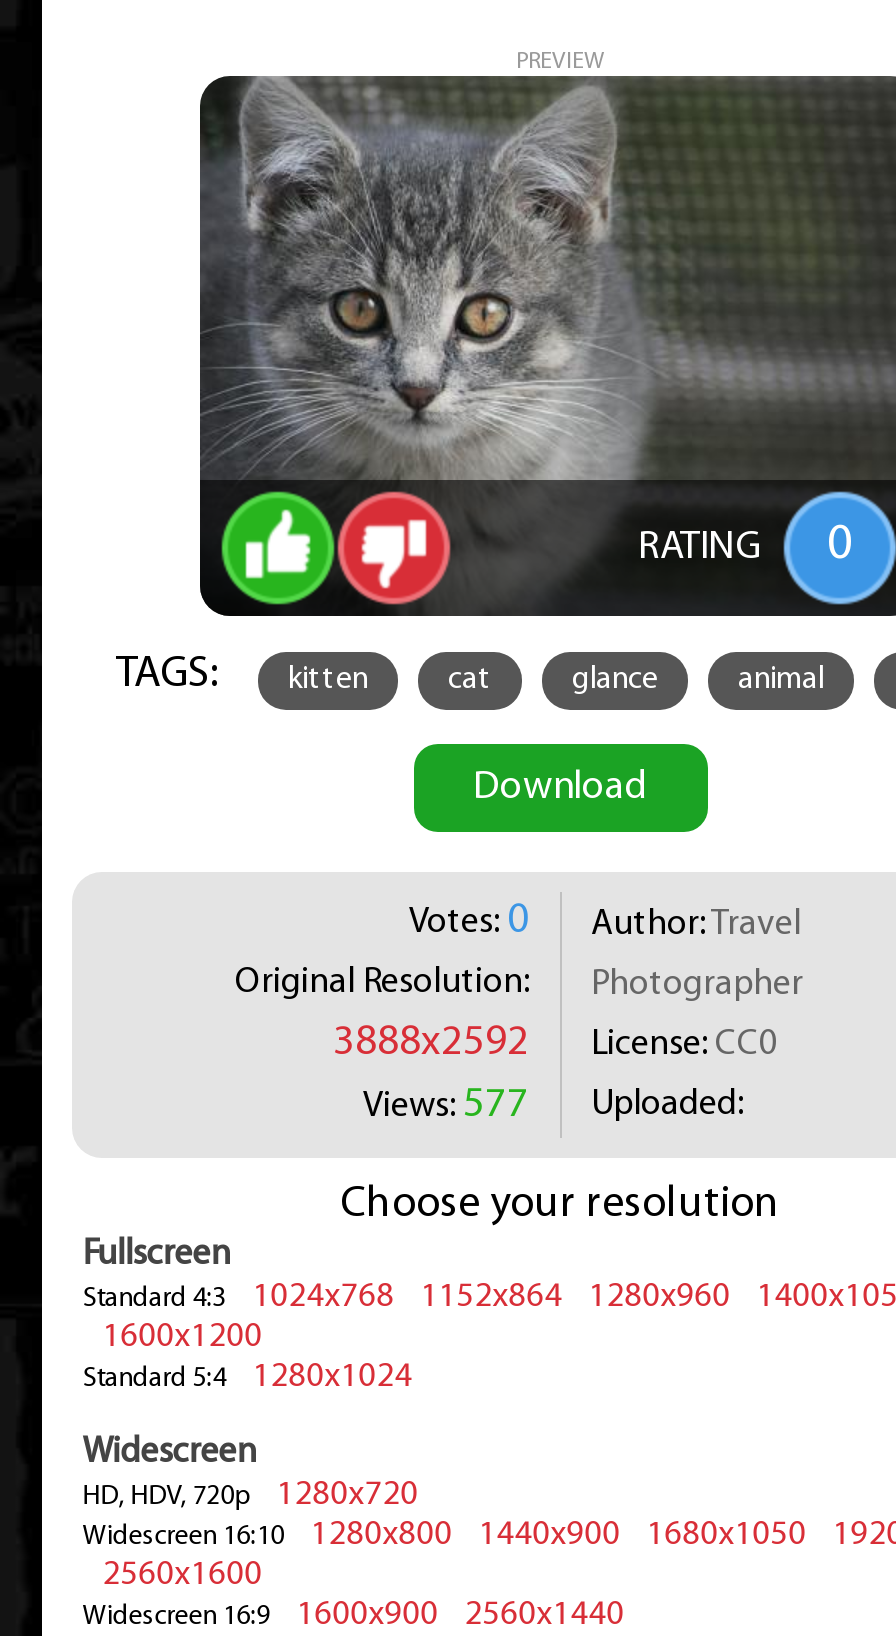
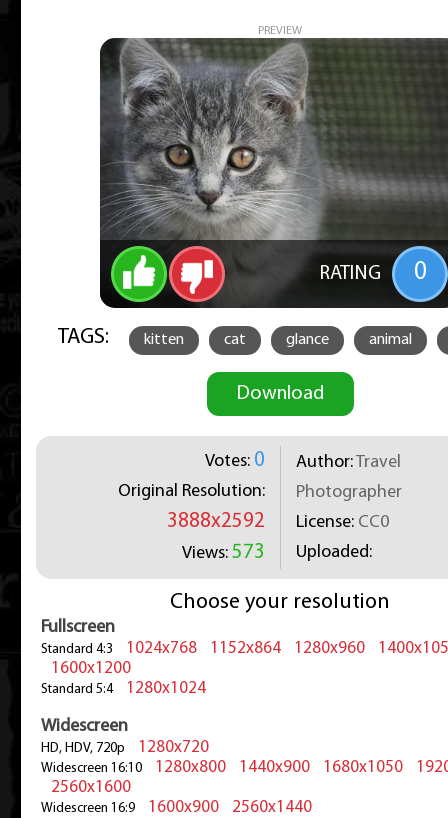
- Views: 577 Uploaded:
+ Views: 573 Uploaded:
